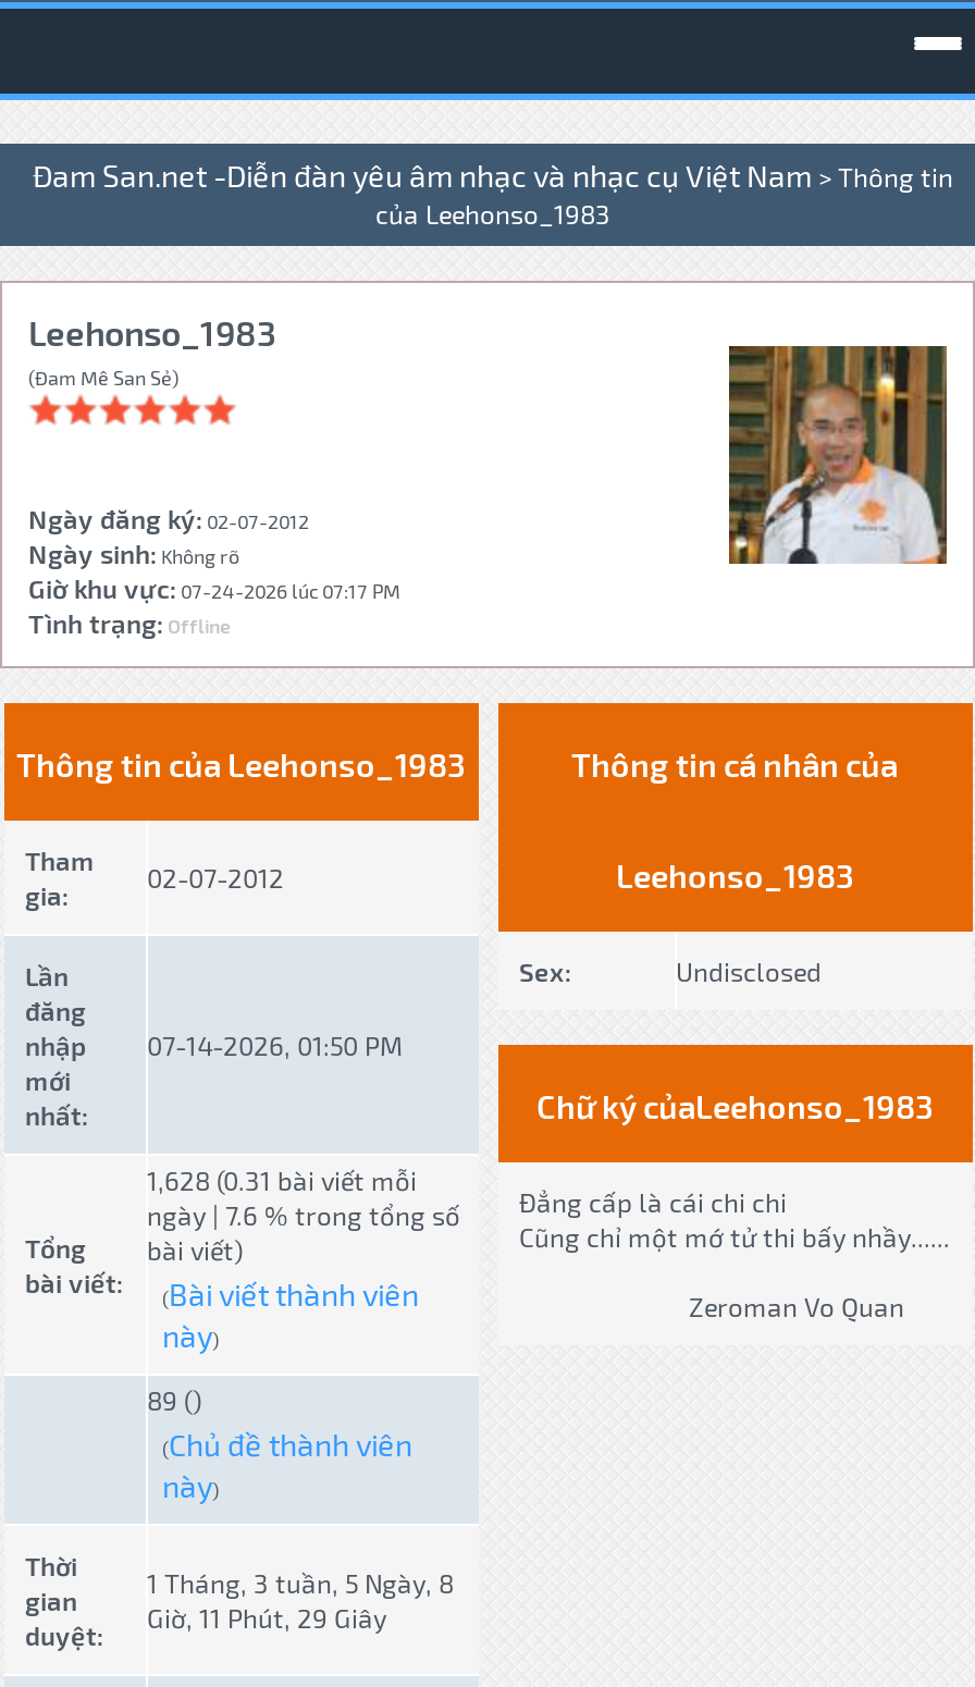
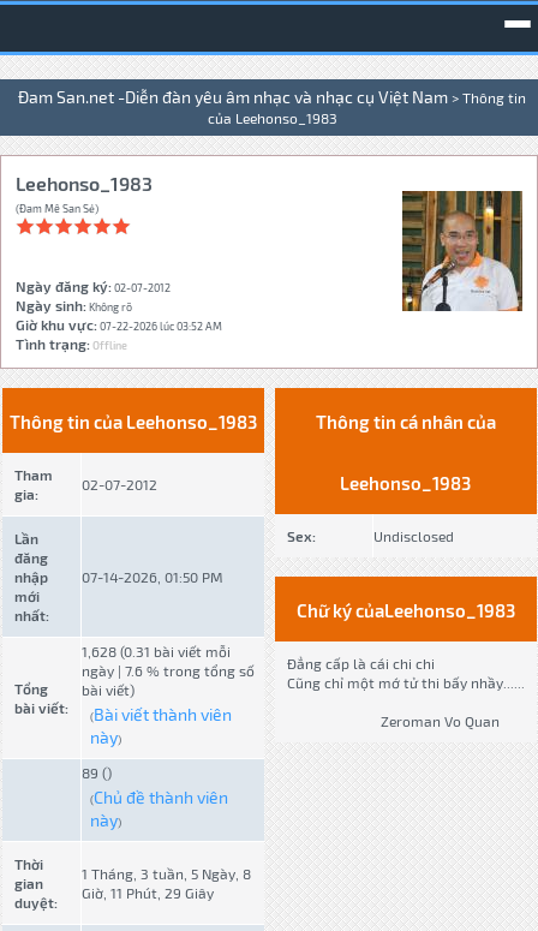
- Giờ khu vực: 07-24-2026 lúc 07:17 PM
+ Giờ khu vực: 07-22-2026 lúc 03:52 AM
